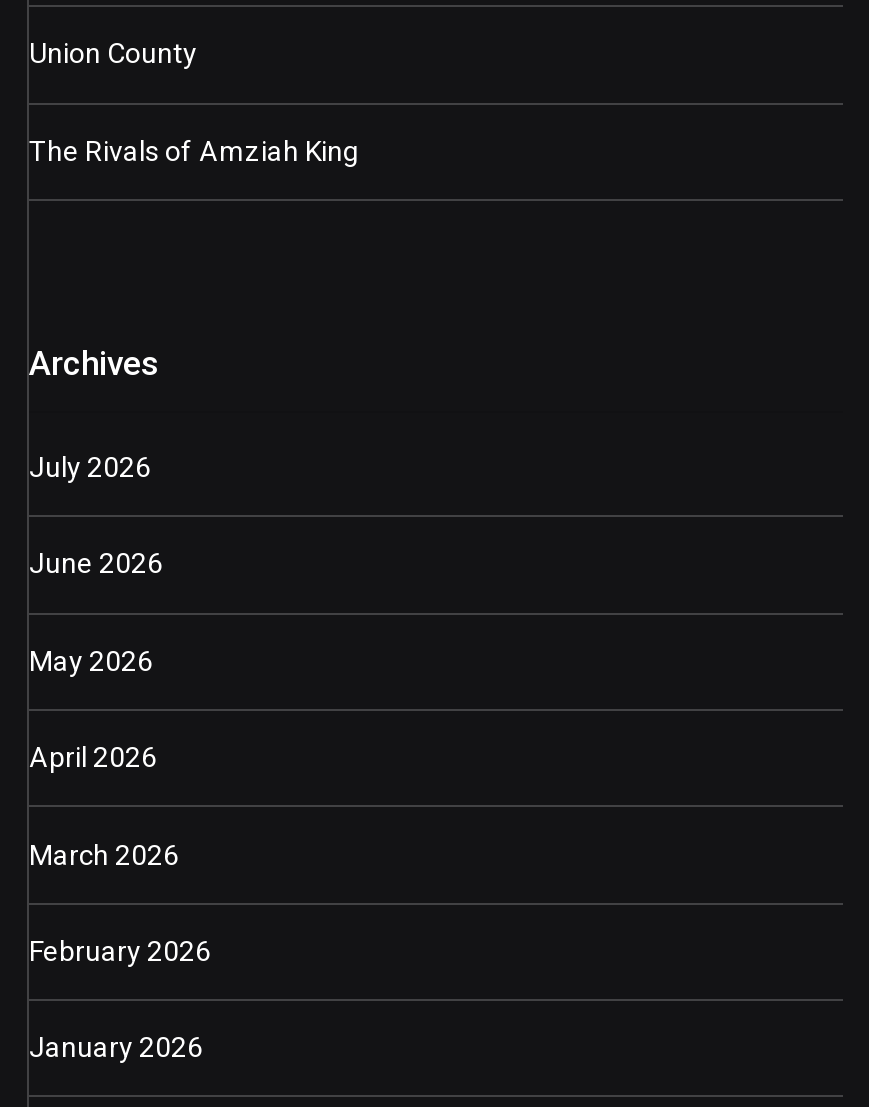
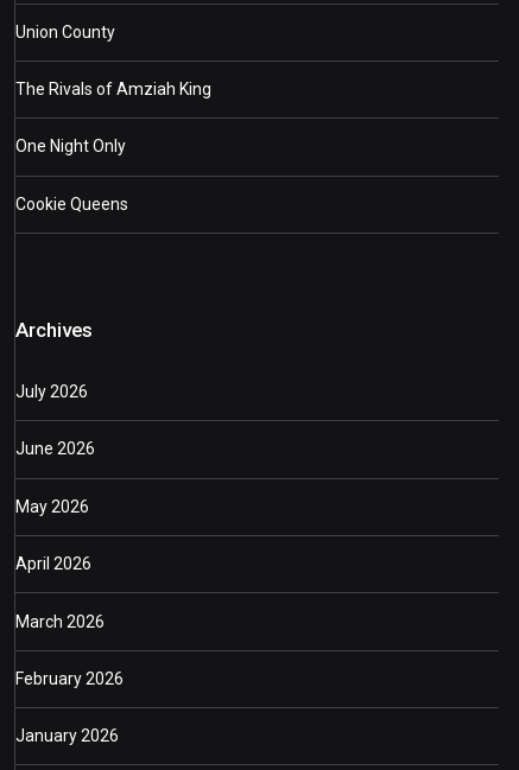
+ One Night Only
+ Cookie Queens
